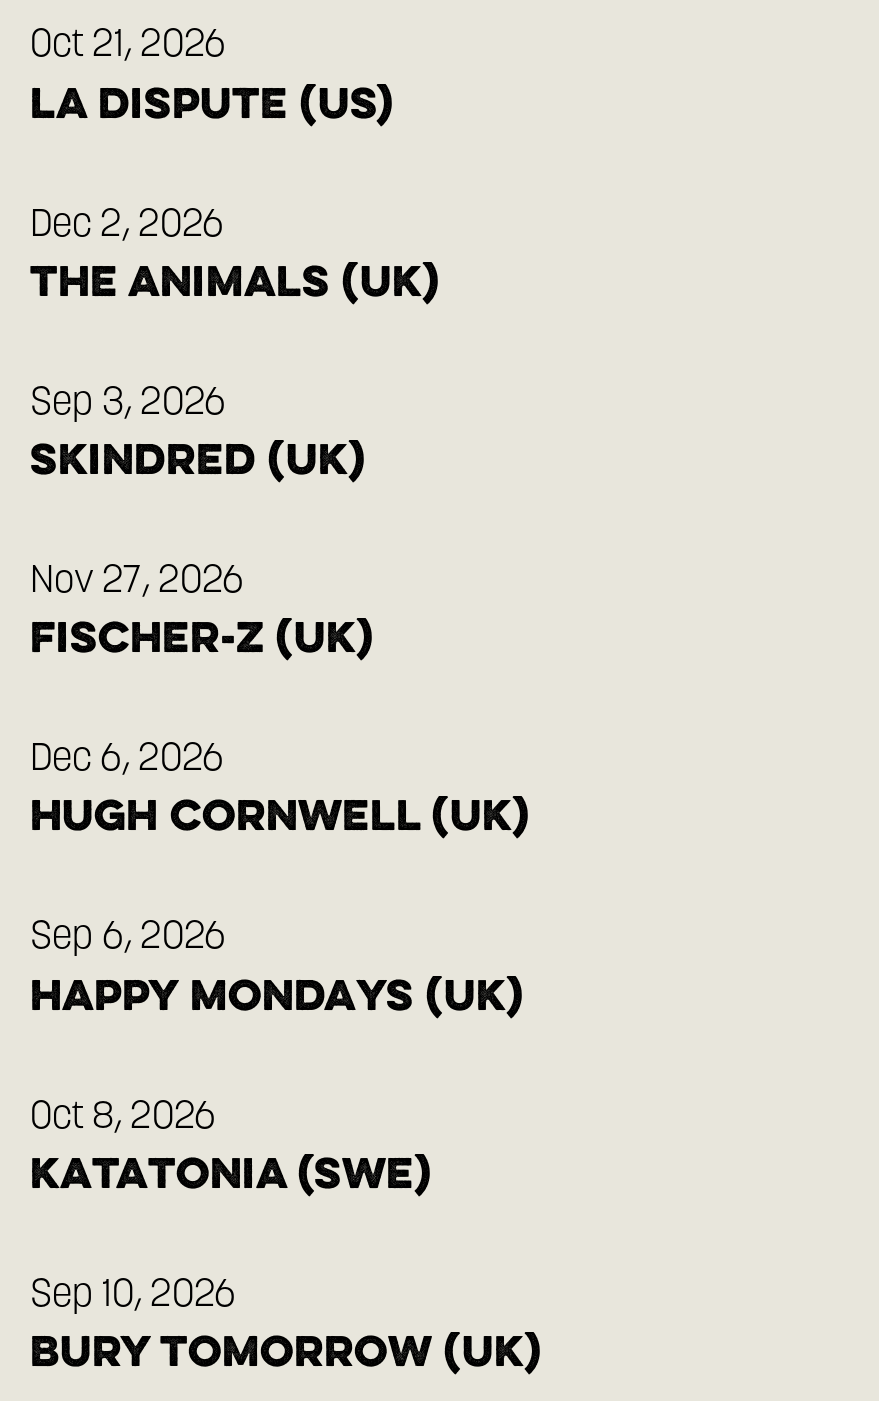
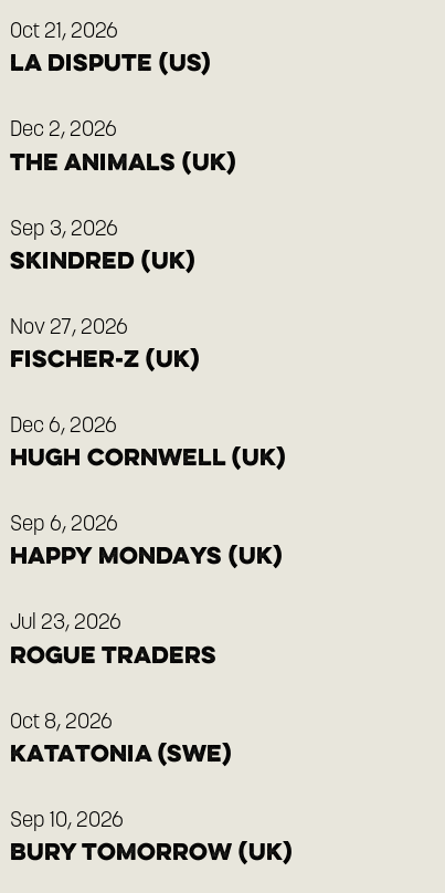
+ Jul 23, 2026
+ ROGUE TRADERS
